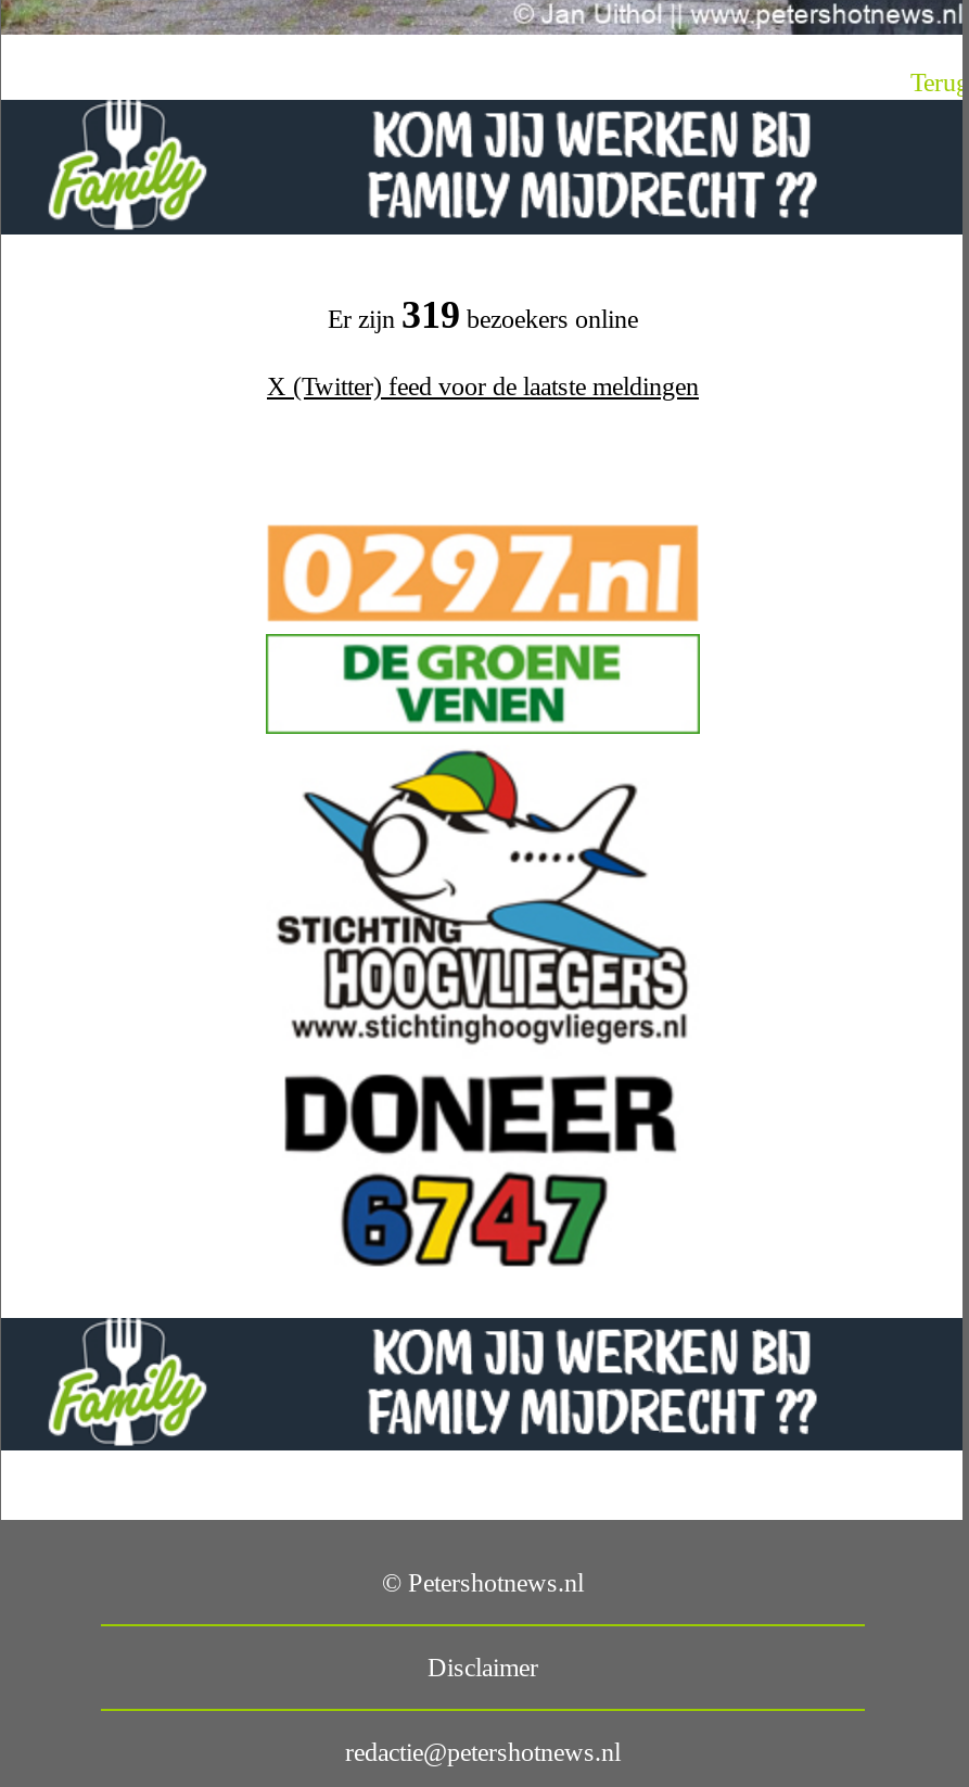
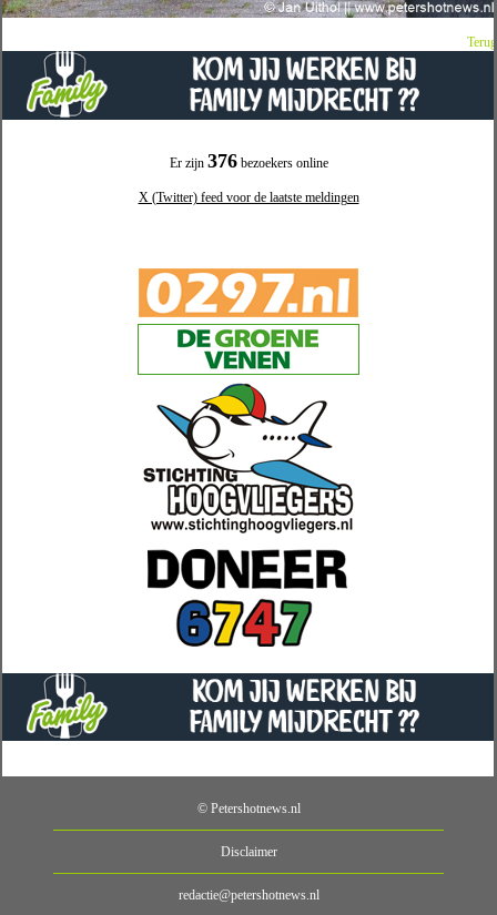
- Er zijn 319 bezoekers online
+ Er zijn 376 bezoekers online
